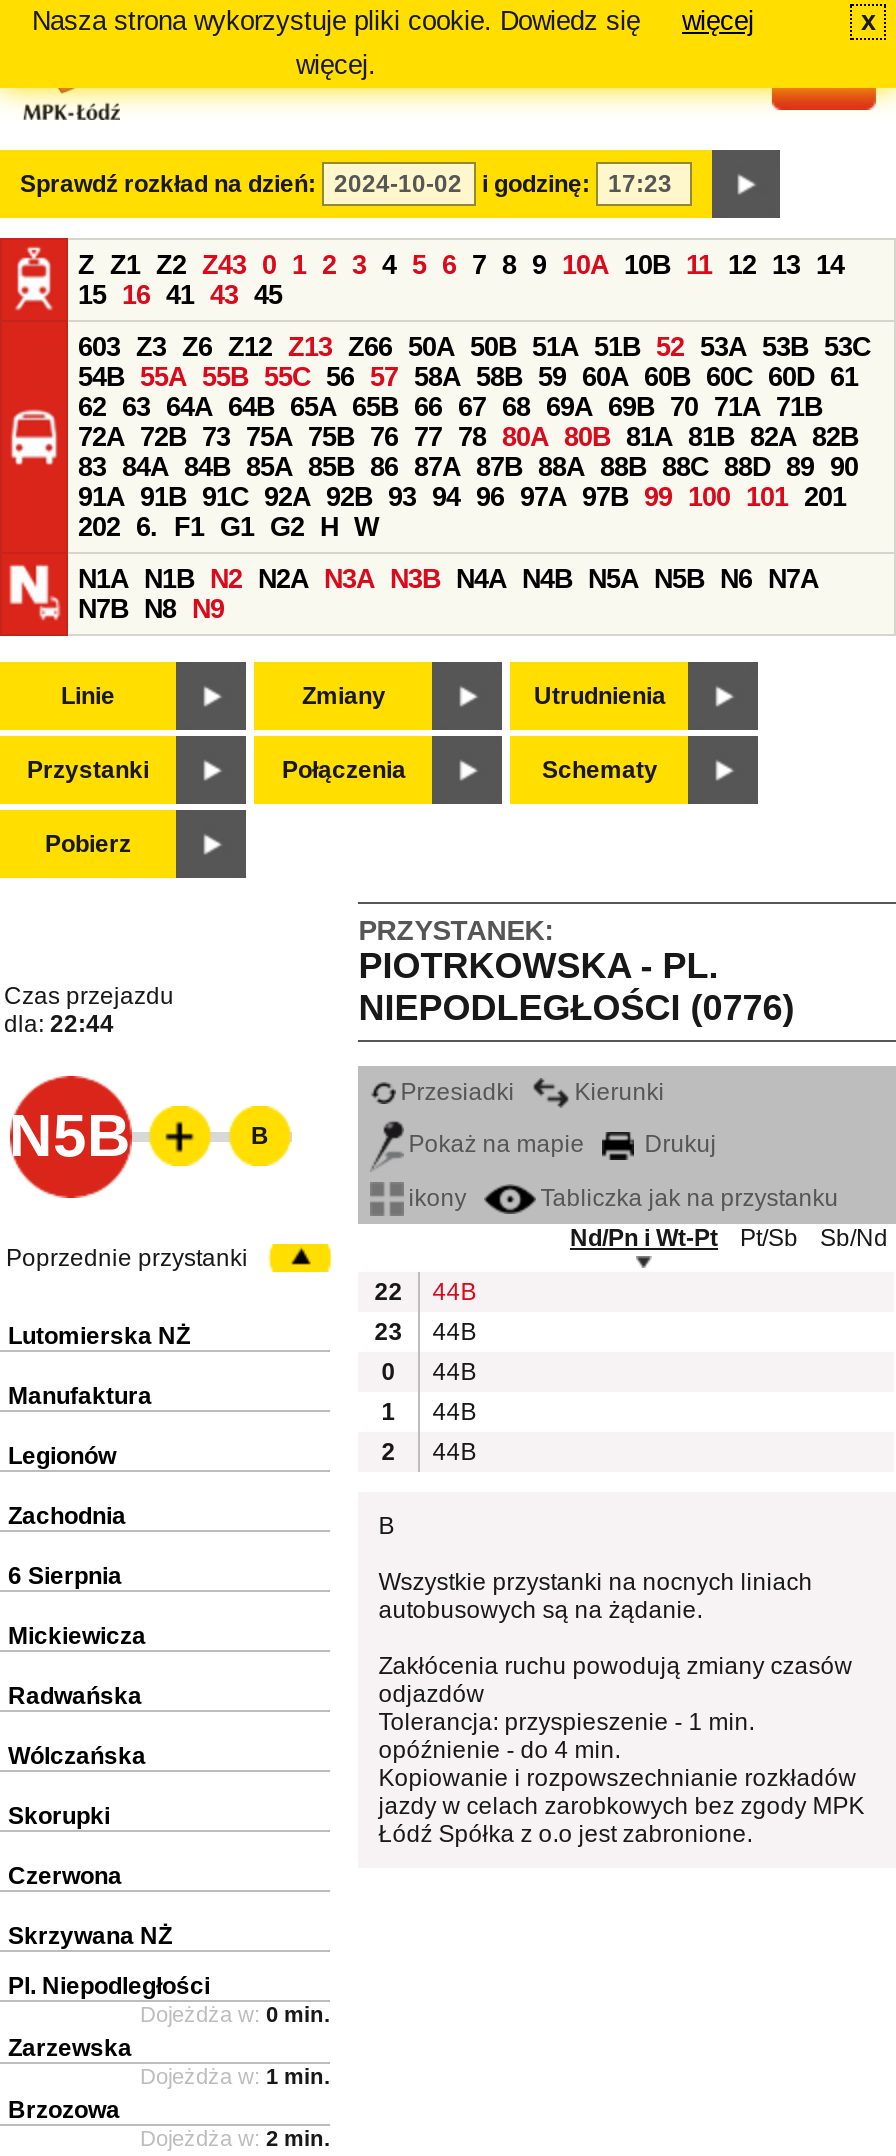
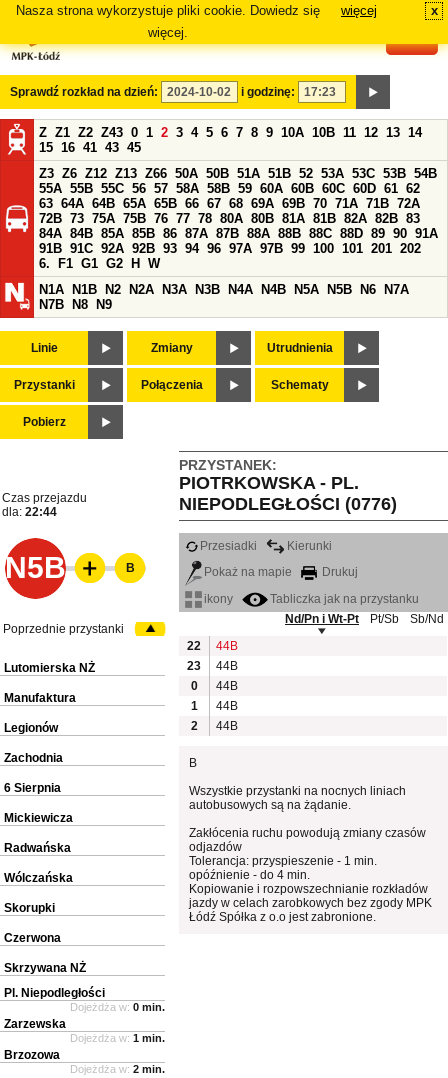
- 603 Z3 Z6 Z12 Z13 Z66 50A 50B 51A 51B 52 53A 53B 53C
- 54B 55A 55B 55C 56 57 58A 58B 59 60A 60B 60C 60D 61
- 62 63 64A 64B 65A 65B 66 67 68 69A 69B 70 71A 71B
- 72A 72B 73 75A 75B 76 77 78 80A 80B 81A 81B 82A 82B
- 83 84A 84B 85A 85B 86 87A 87B 88A 88B 88C 88D 89 90
- 91A 91B 91C 92A 92B 93 94 96 97A 97B 99 100 101 201
- 202 6. F1 G1 G2 H W
+ Z3 Z6 Z12 Z13 Z66 50A 50B 51A 51B 52 53A 53C 53B 54B
+ 55A 55B 55C 56 57 58A 58B 59 60A 60B 60C 60D 61 62
+ 63 64A 64B 65A 65B 66 67 68 69A 69B 70 71A 71B 72A
+ 72B 73 75A 75B 76 77 78 80A 80B 81A 81B 82A 82B 83
+ 84A 84B 85A 85B 86 87A 87B 88A 88B 88C 88D 89 90 91A
+ 91B 91C 92A 92B 93 94 96 97A 97B 99 100 101 201 202
+ 6. F1 G1 G2 H W
